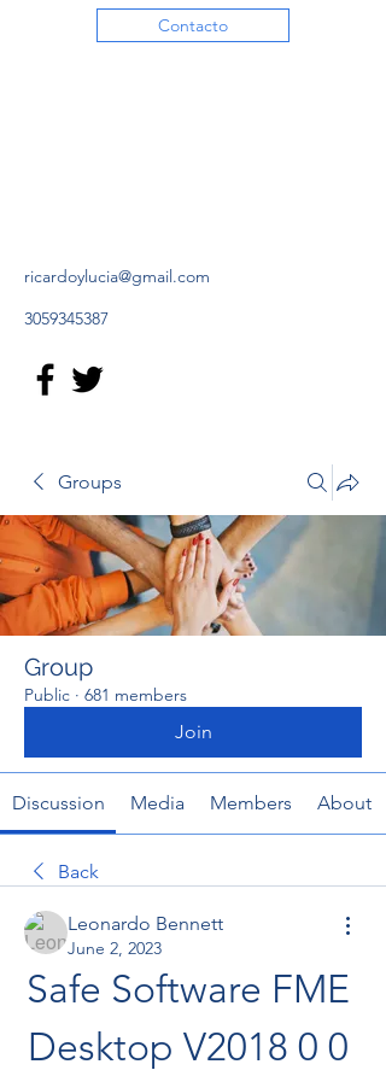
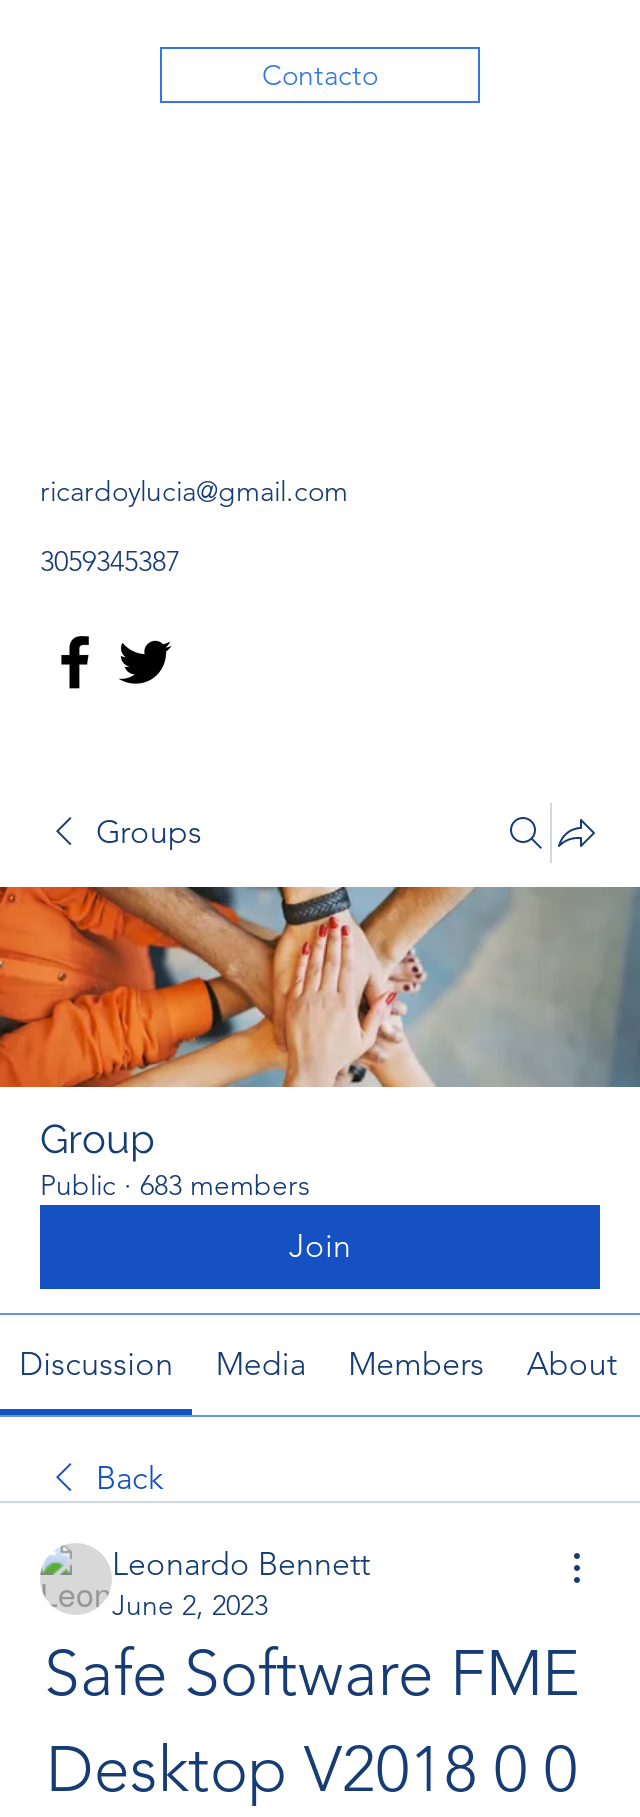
- Public · 681 members
+ Public · 683 members
